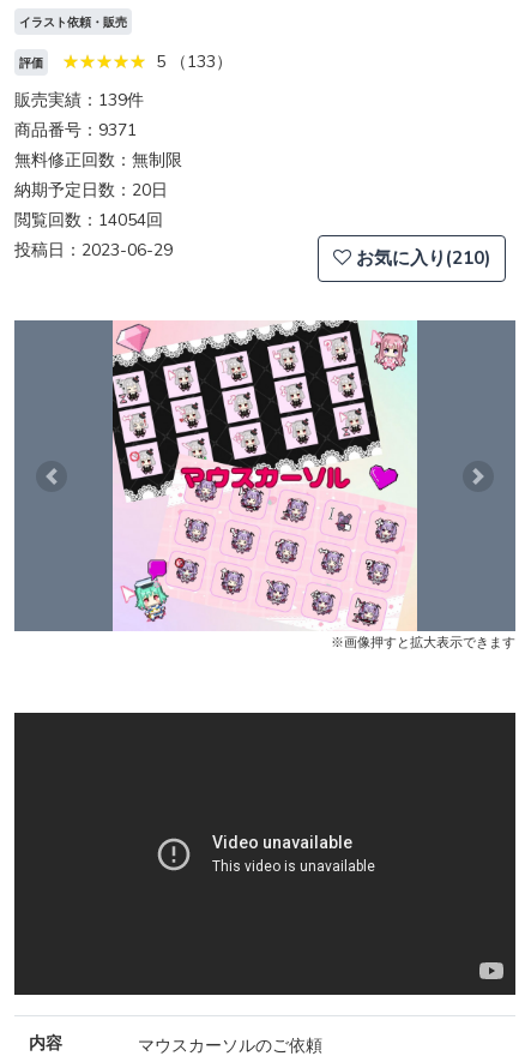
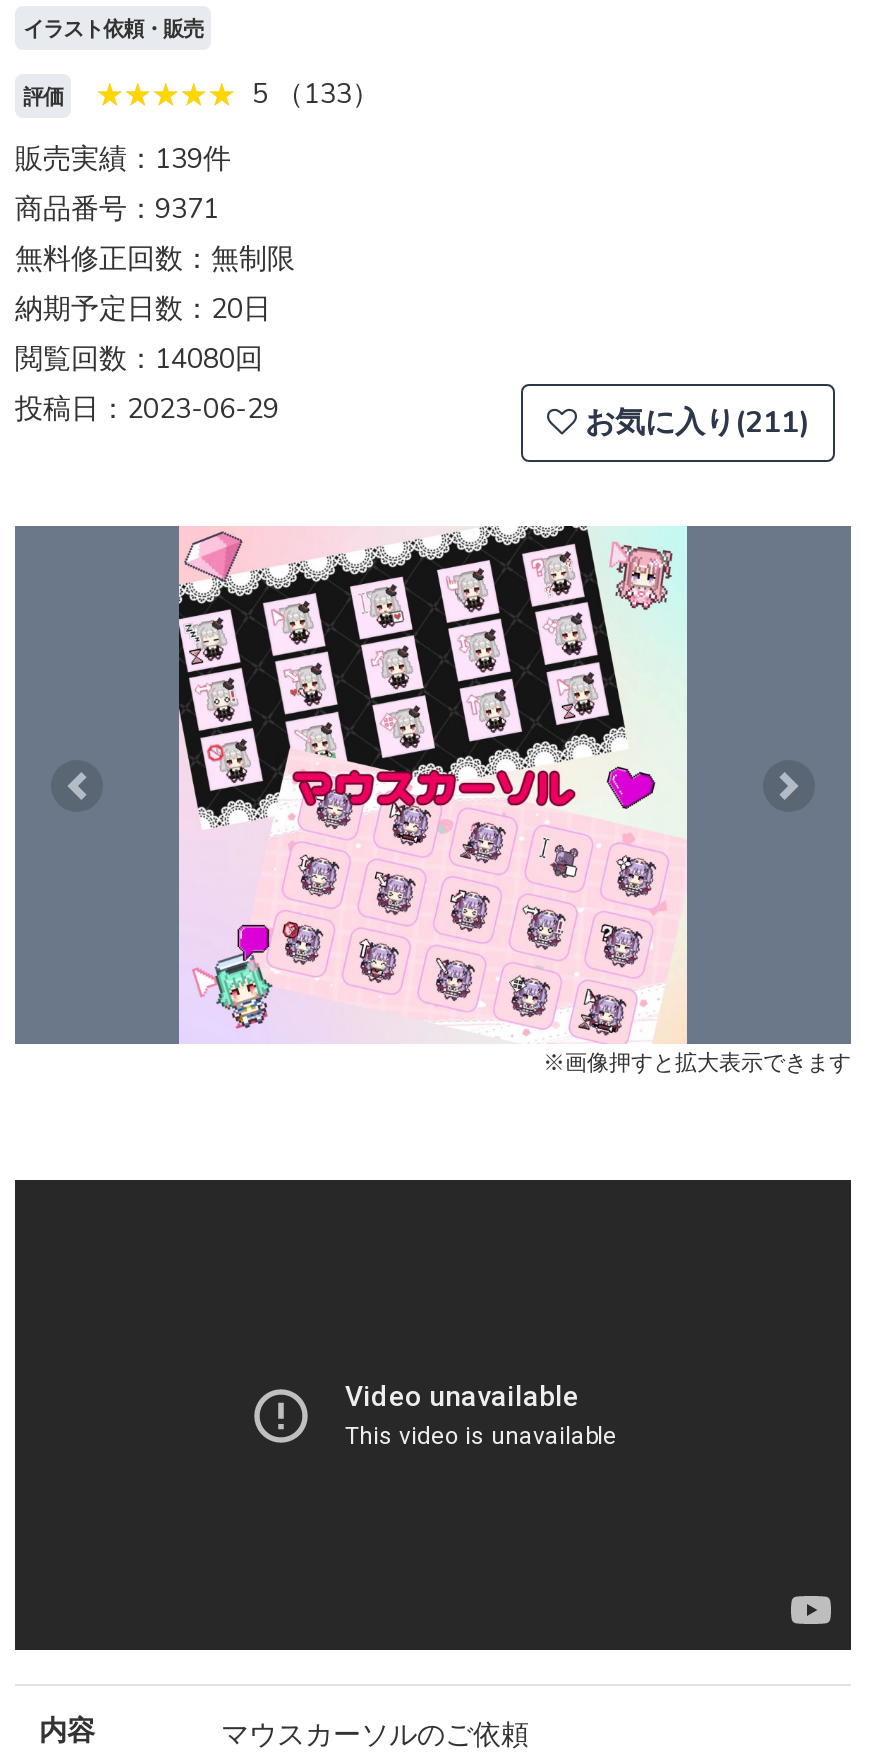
- 閲覧回数：14054回
+ 閲覧回数：14080回

- お気に入り(210)
+ お気に入り(211)
